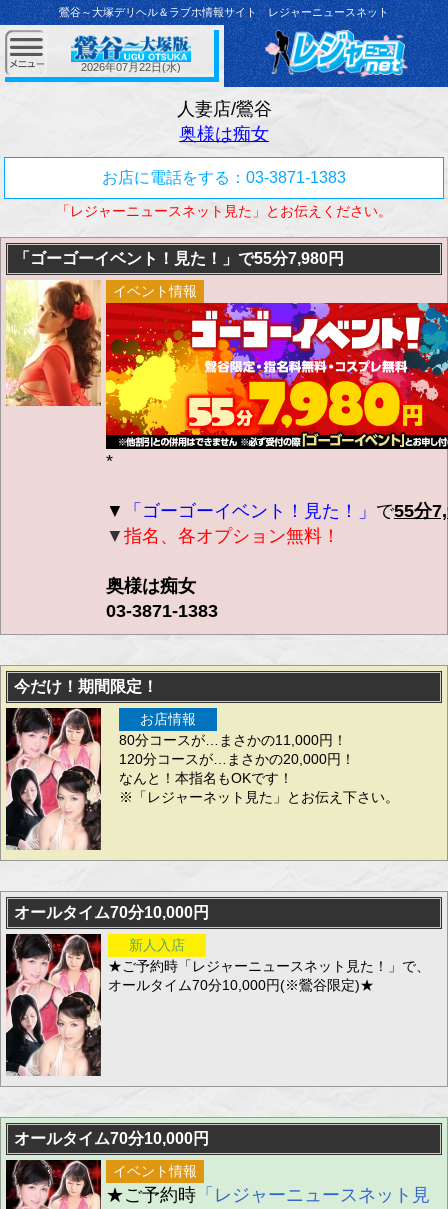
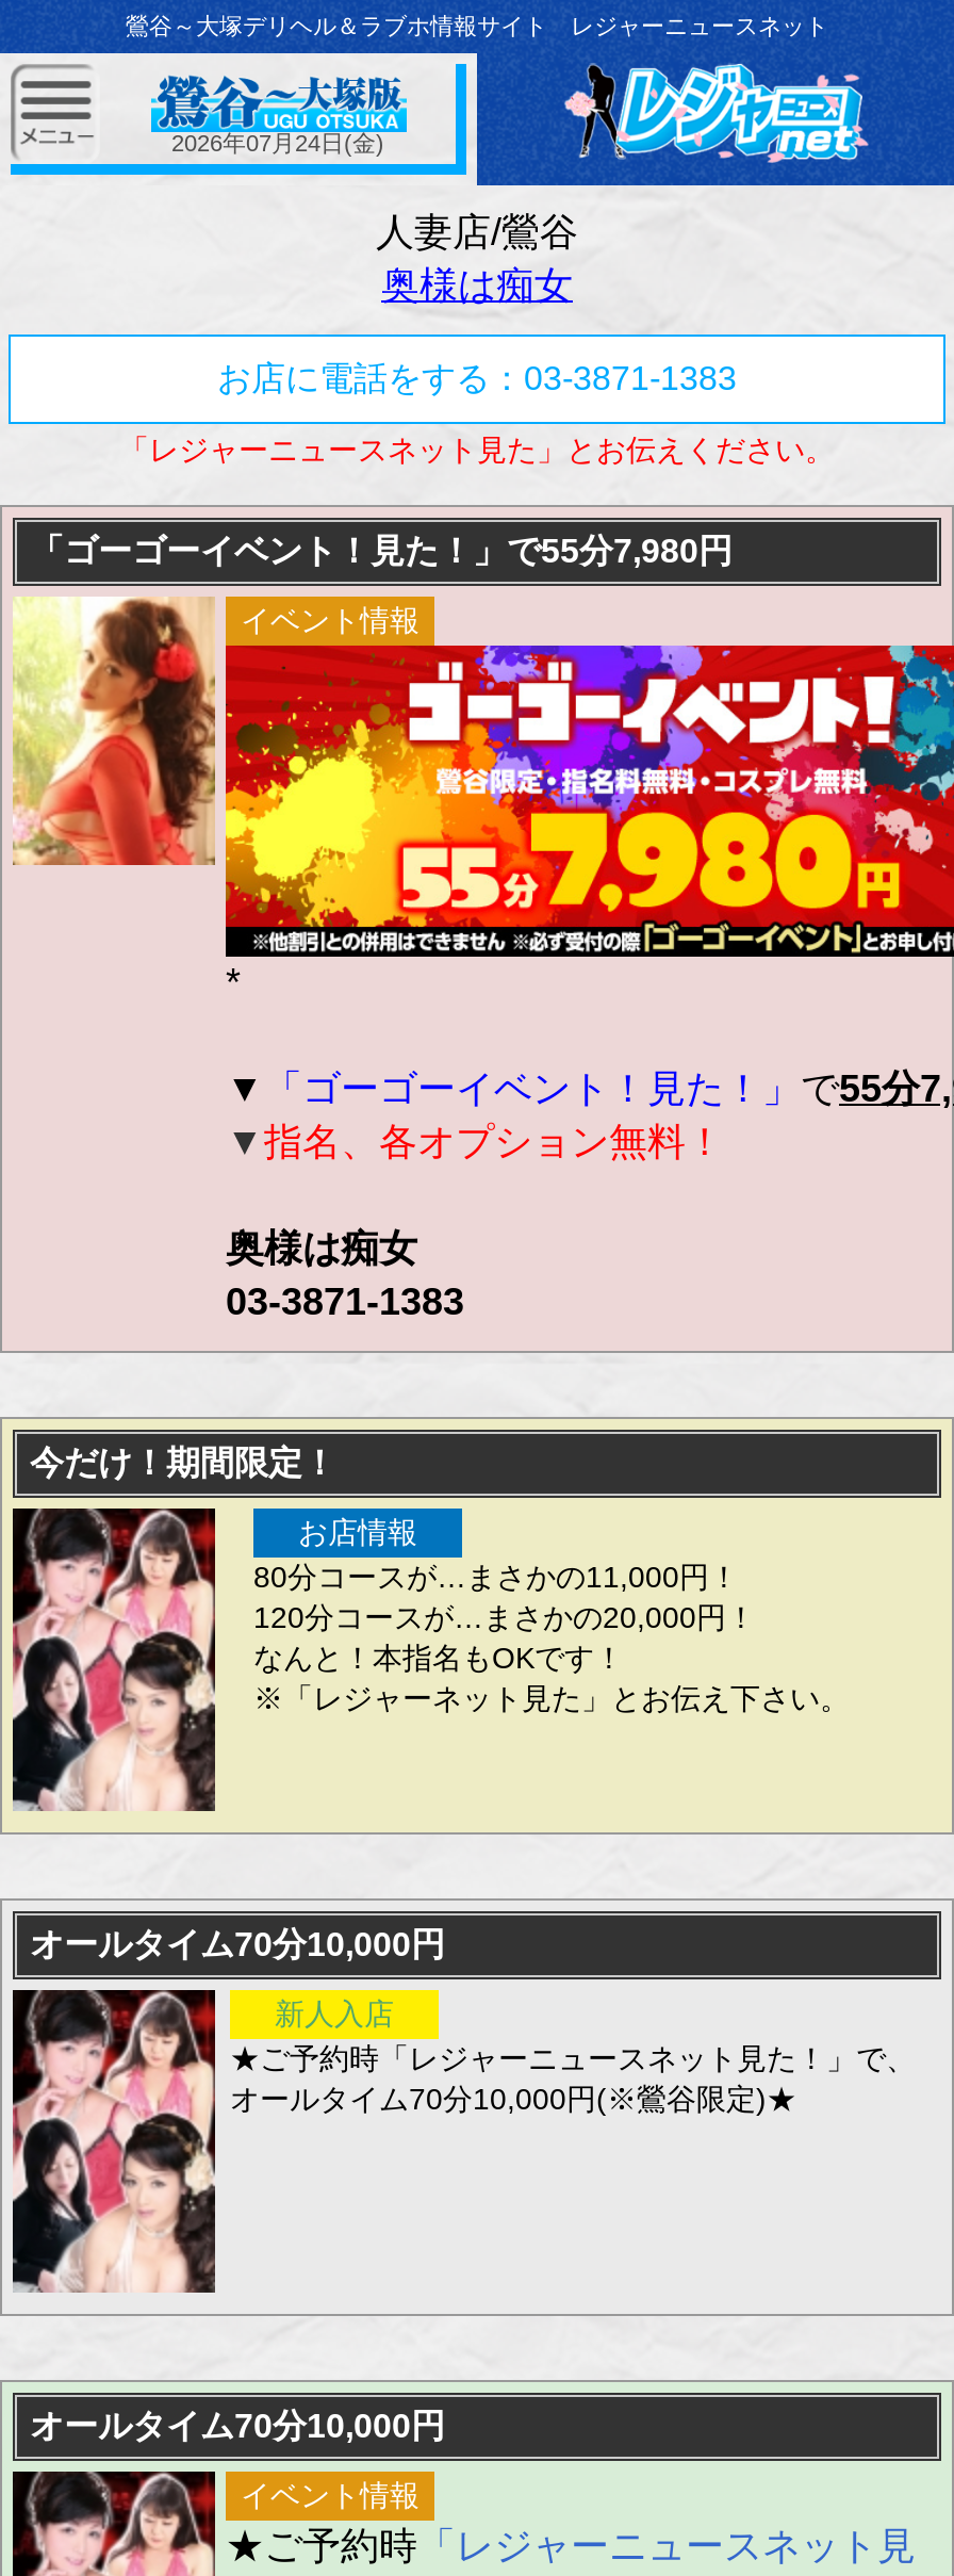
- 2026年07月22日(水)
+ 2026年07月24日(金)
